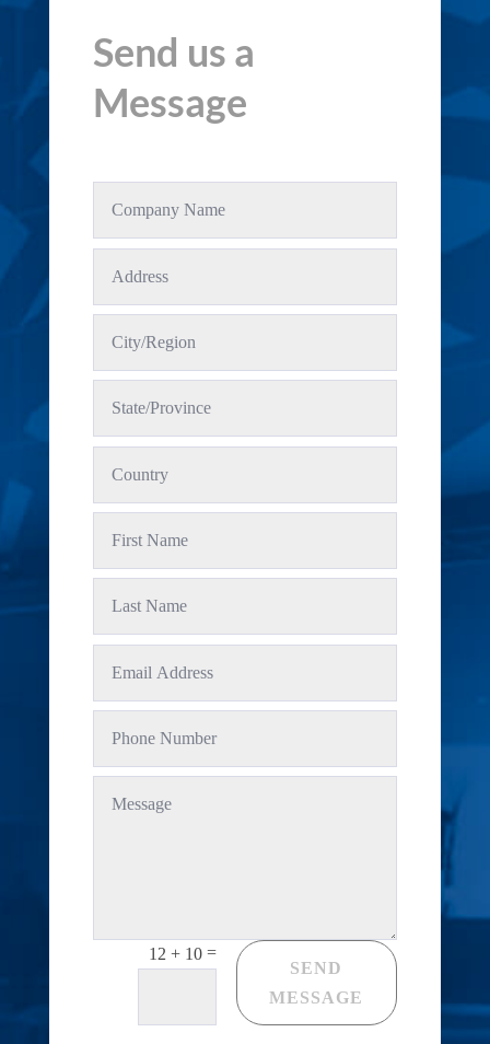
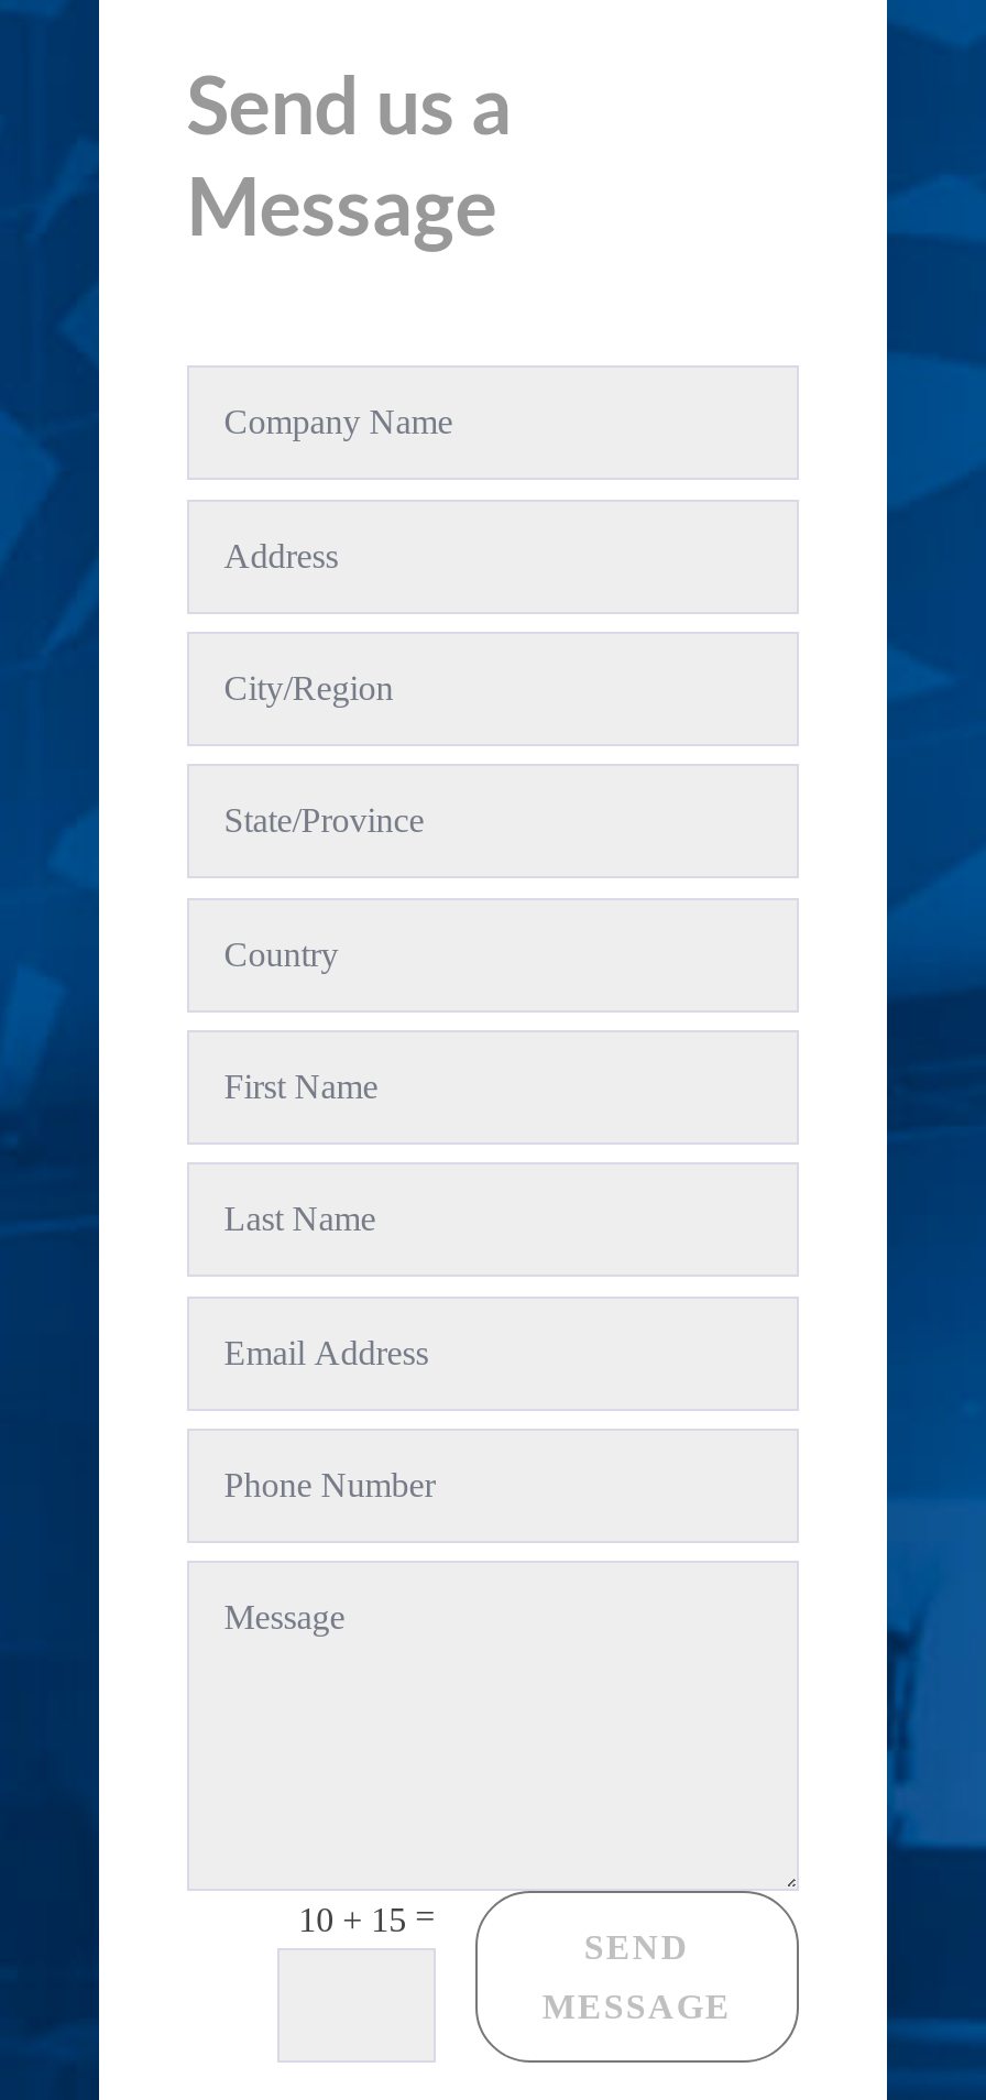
- 12 + 10 =
+ 10 + 15 =
